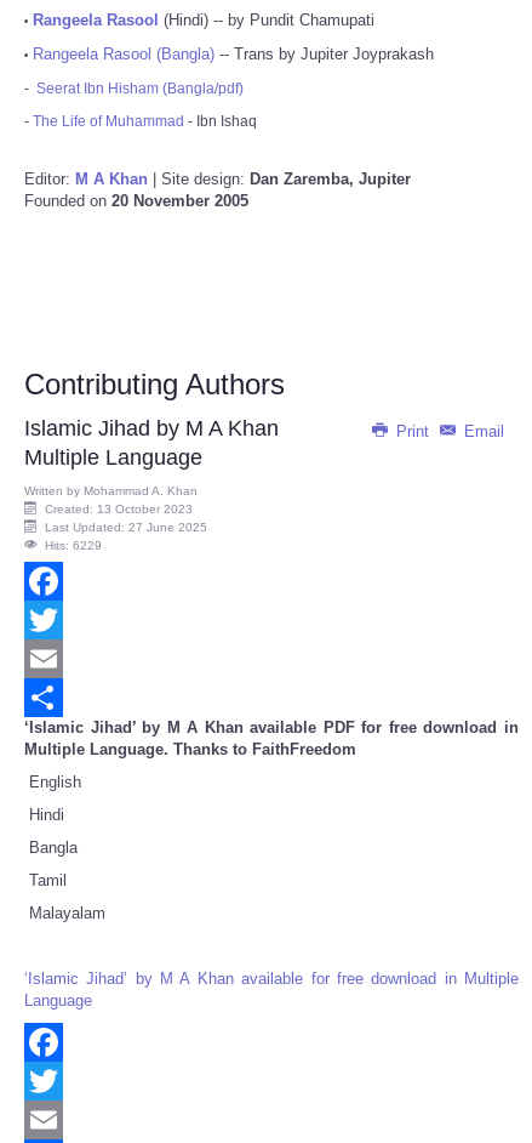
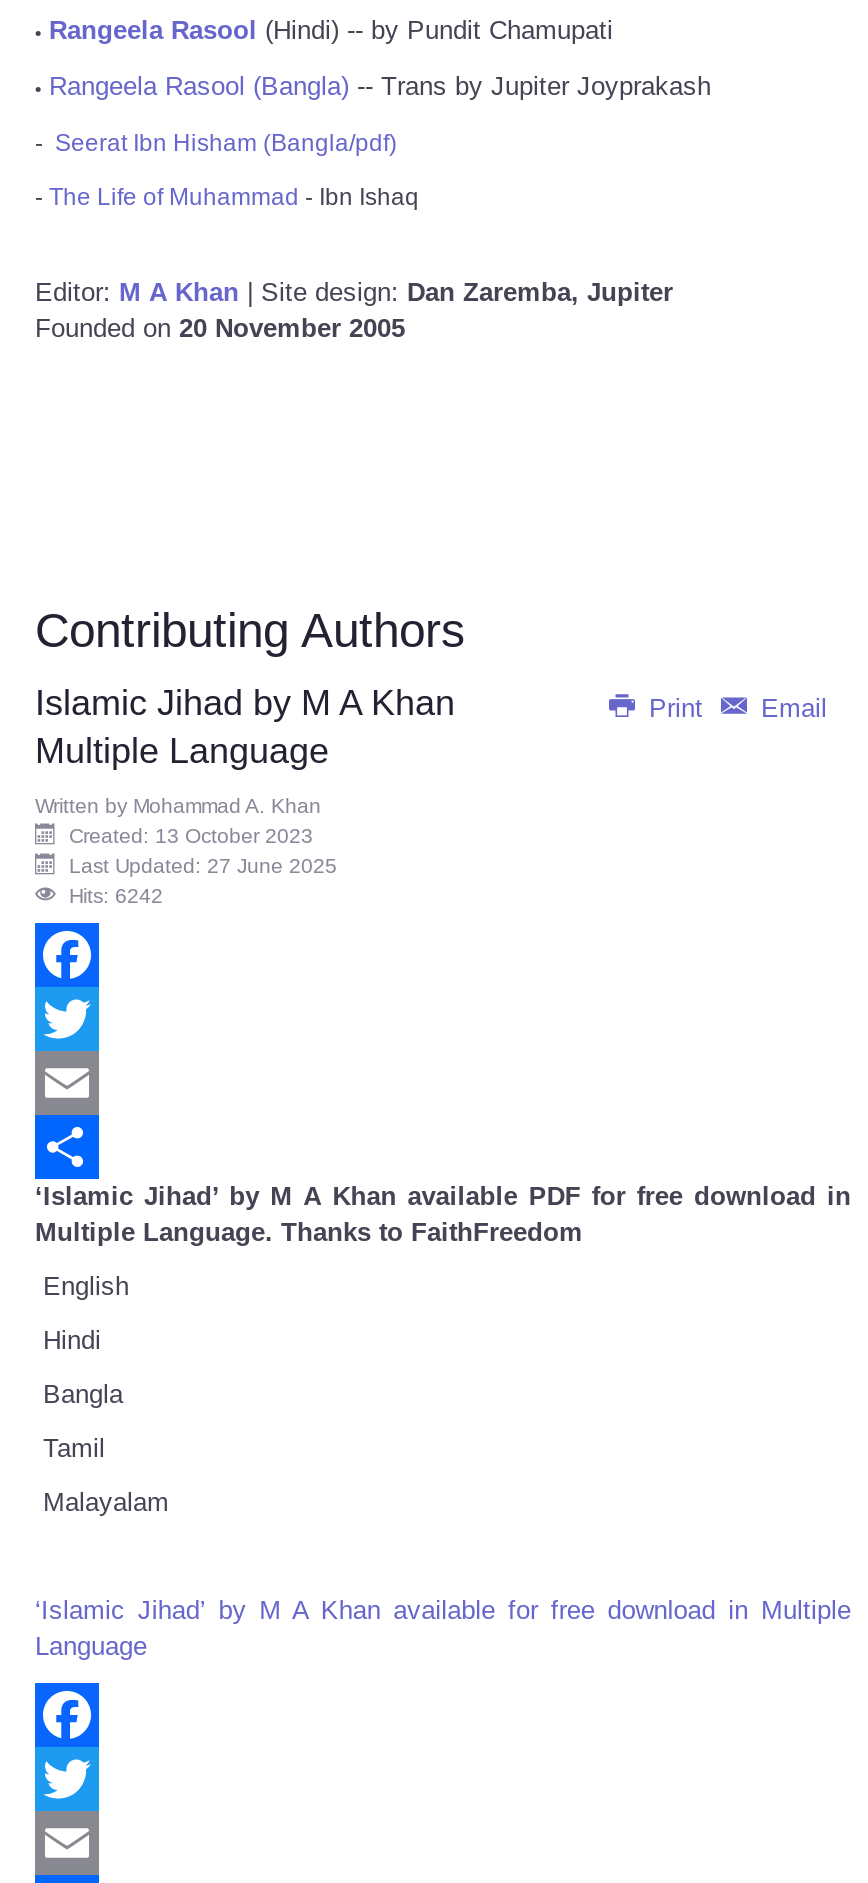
- Hits: 6229
+ Hits: 6242
